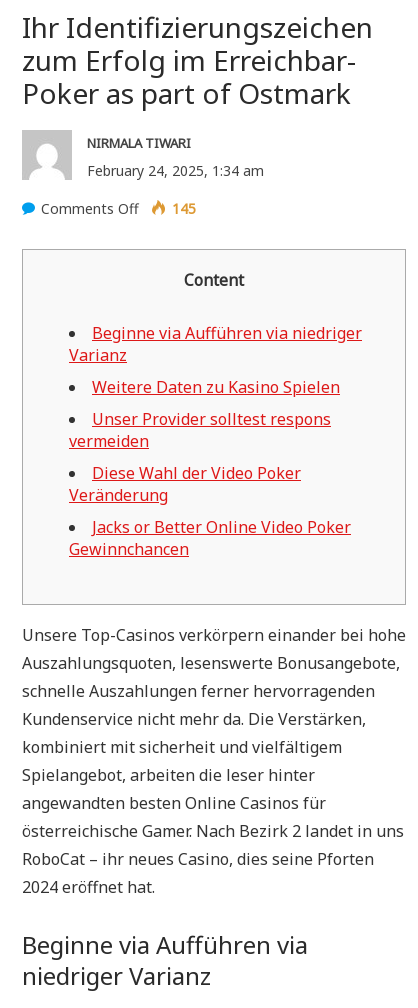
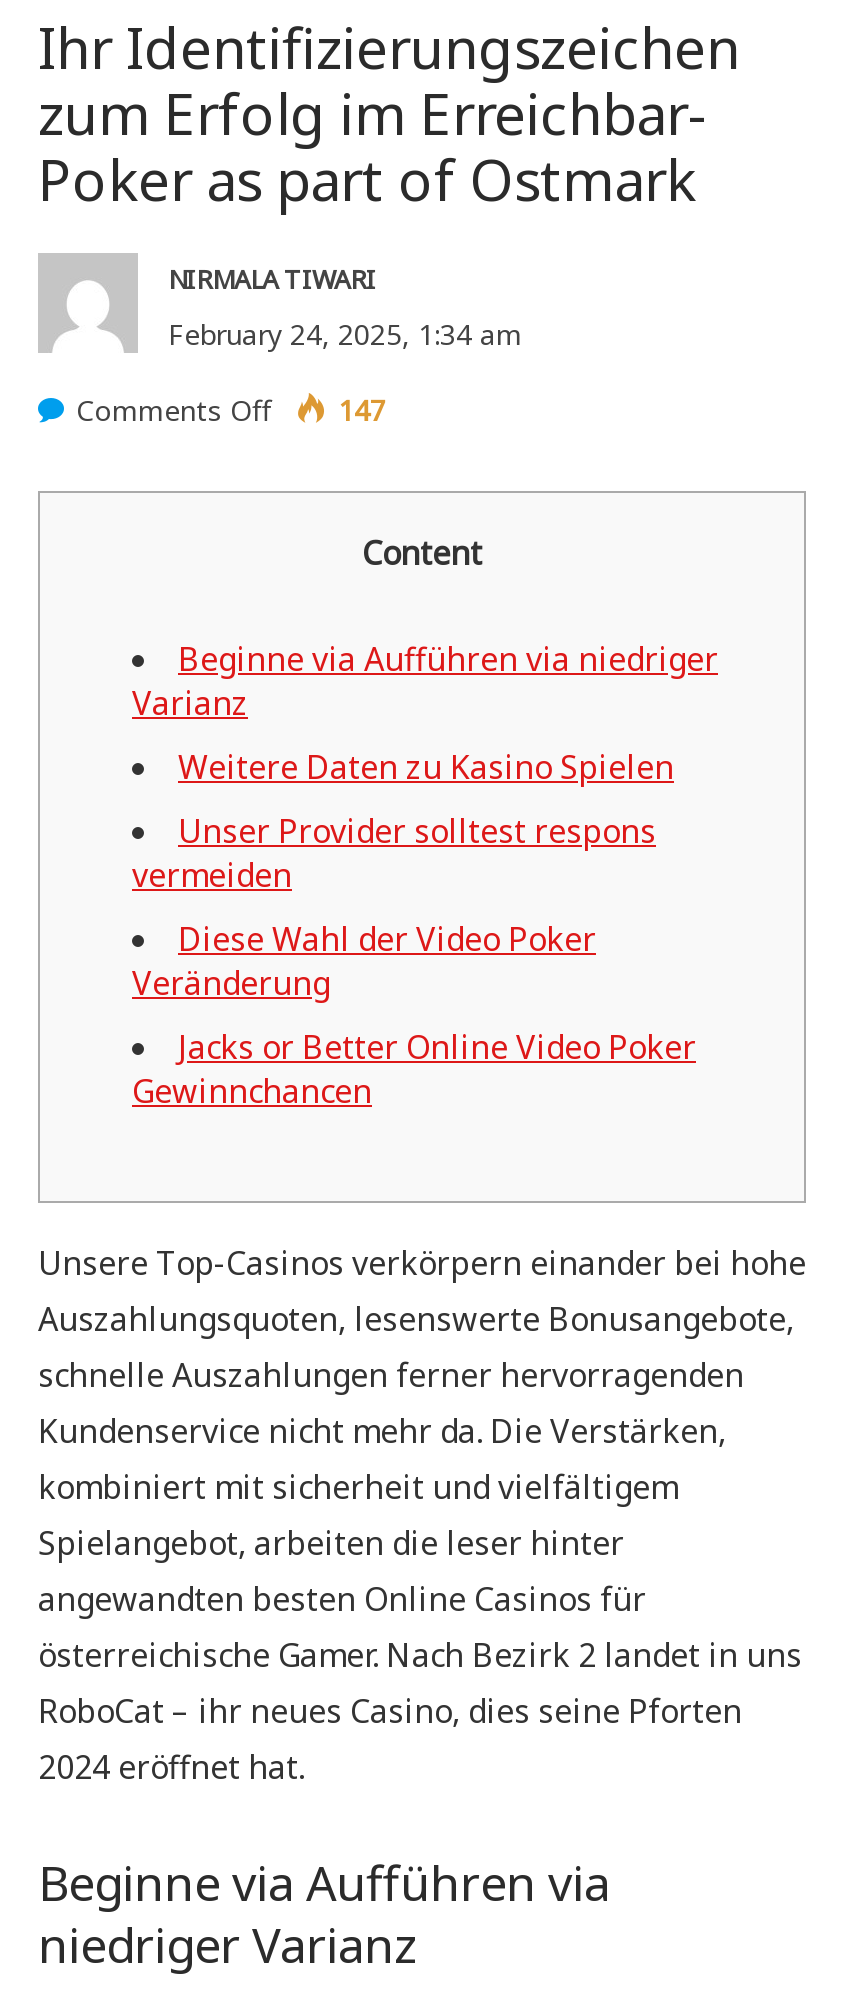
- Comments Off o 145
+ Comments Off o 147
